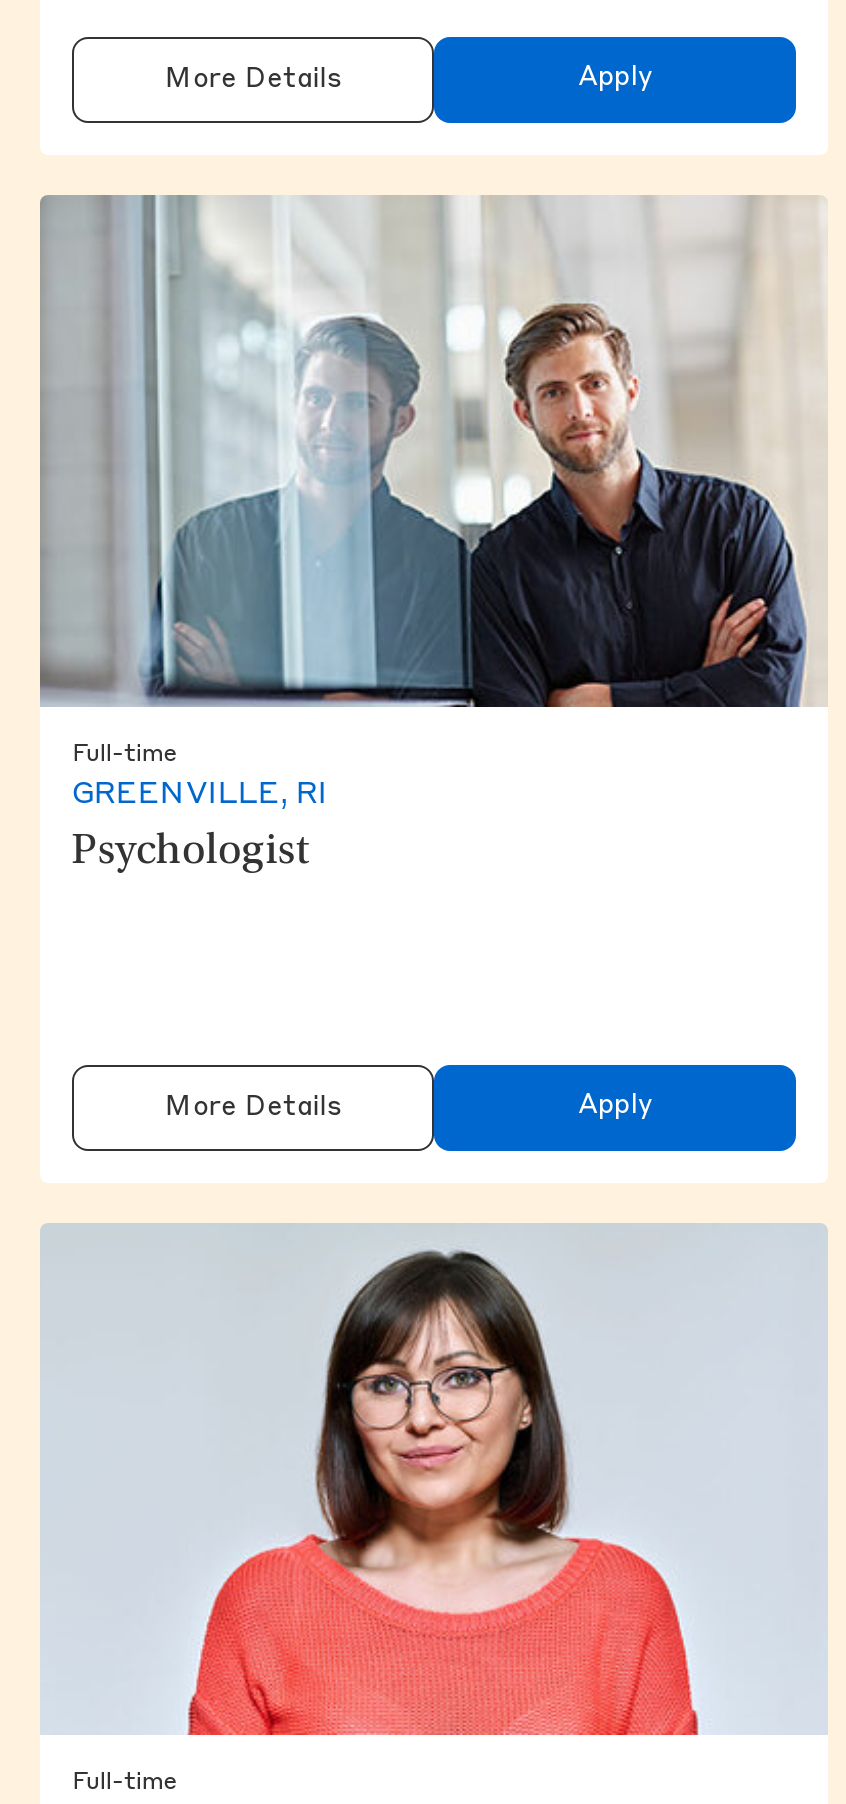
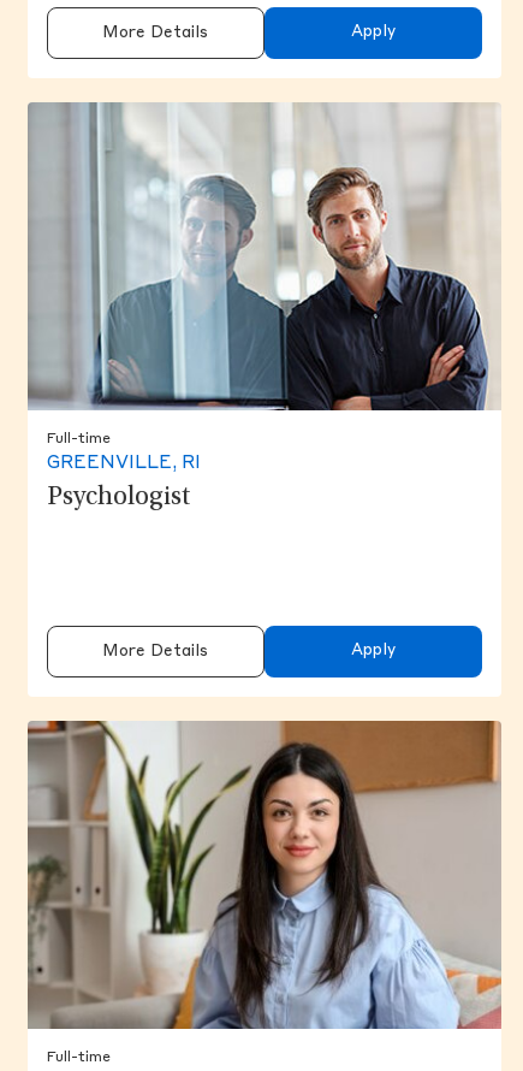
- [image]
+ [image]
